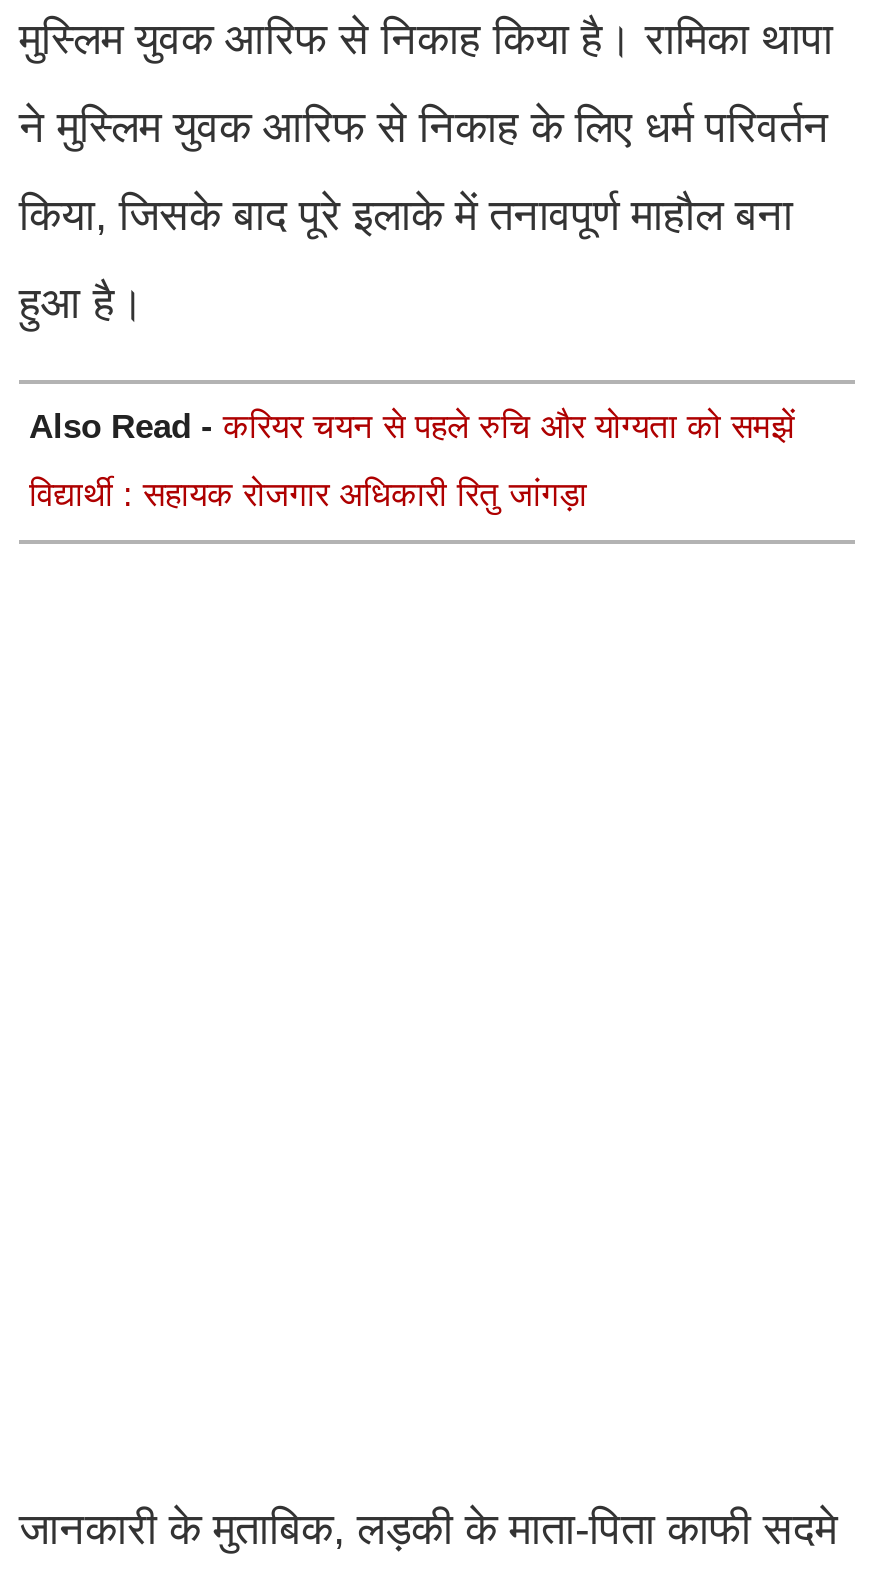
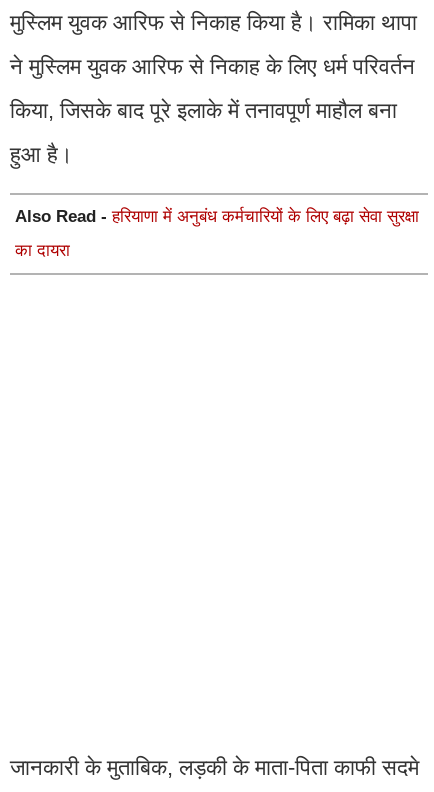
- Also Read - करियर चयन से पहले रुचि और योग्यता को समझें
+ Also Read - हरियाणा में अनुबंध कर्मचारियों के लिए बढ़ा सेवा सुरक्षा

- विद्यार्थी : सहायक रोजगार अधिकारी रितु जांगड़ा
+ का दायरा
